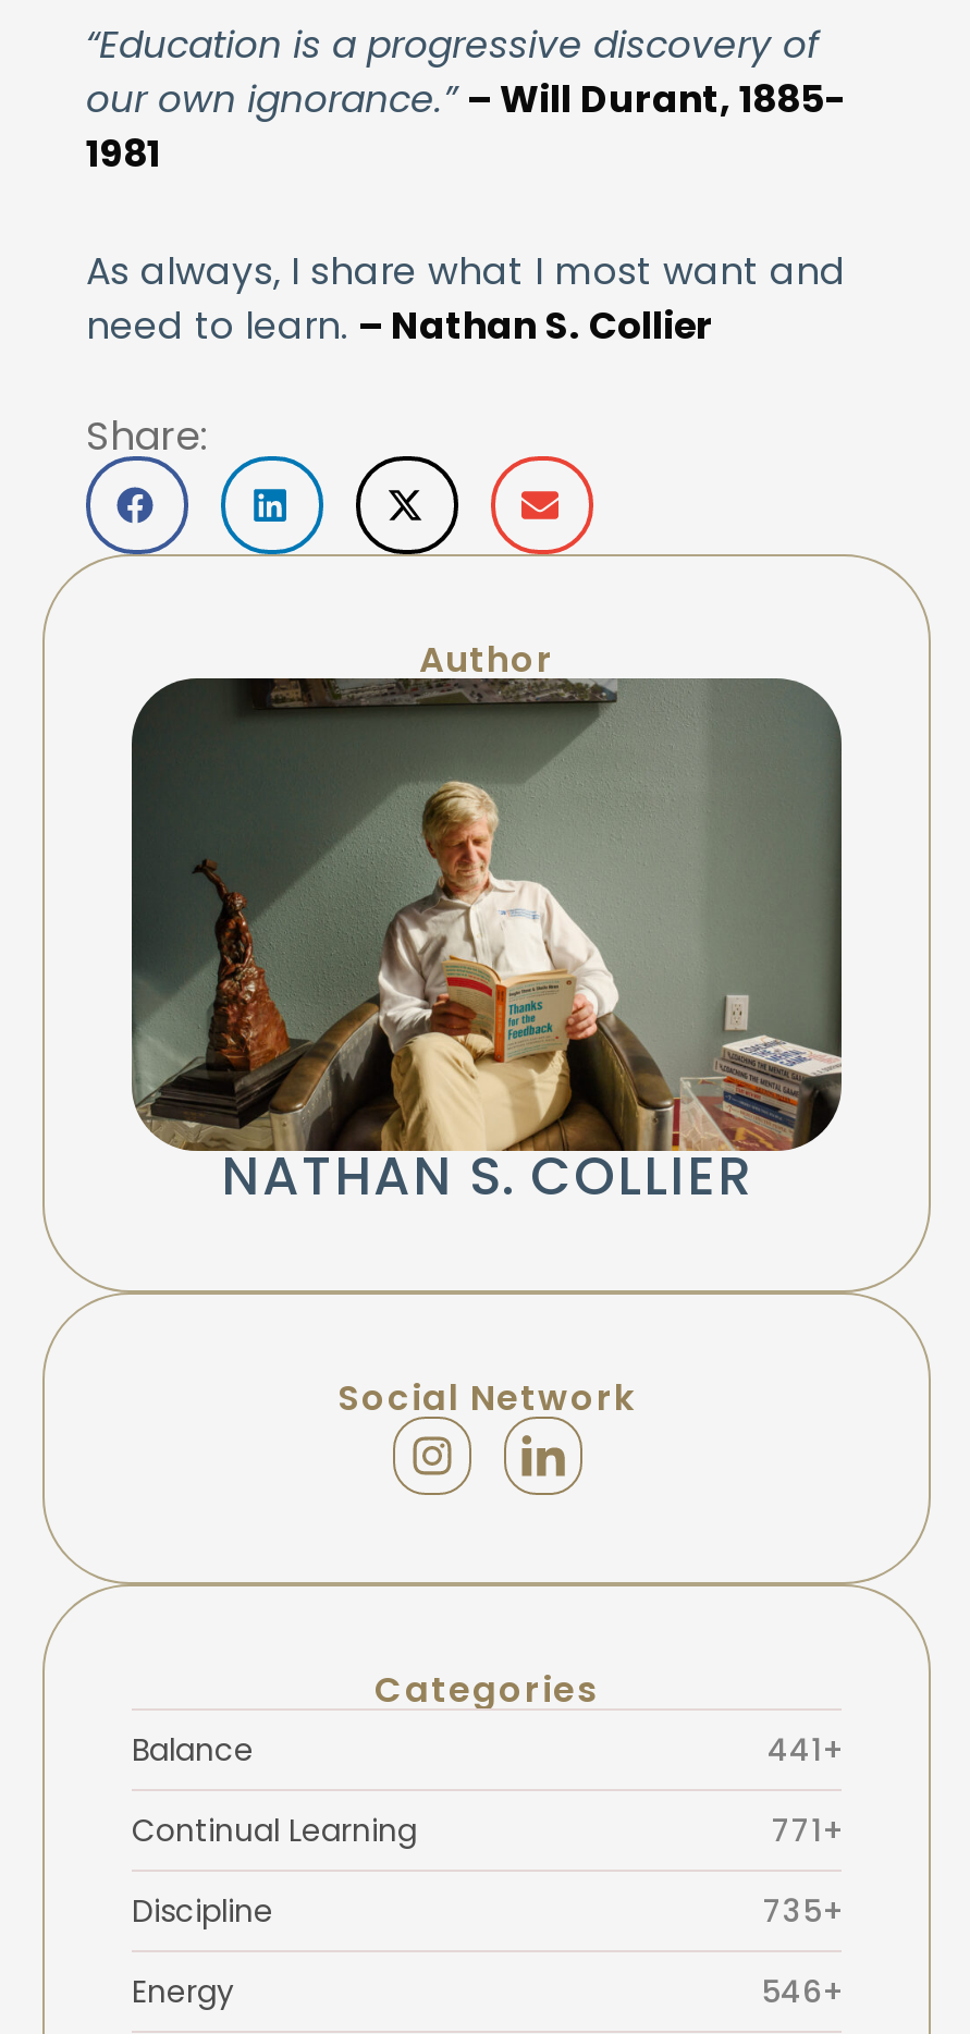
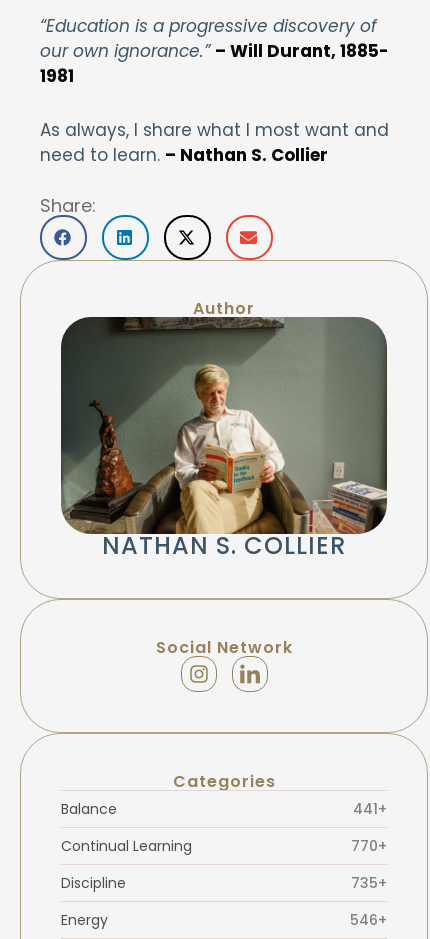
- 771+
+ 770+
